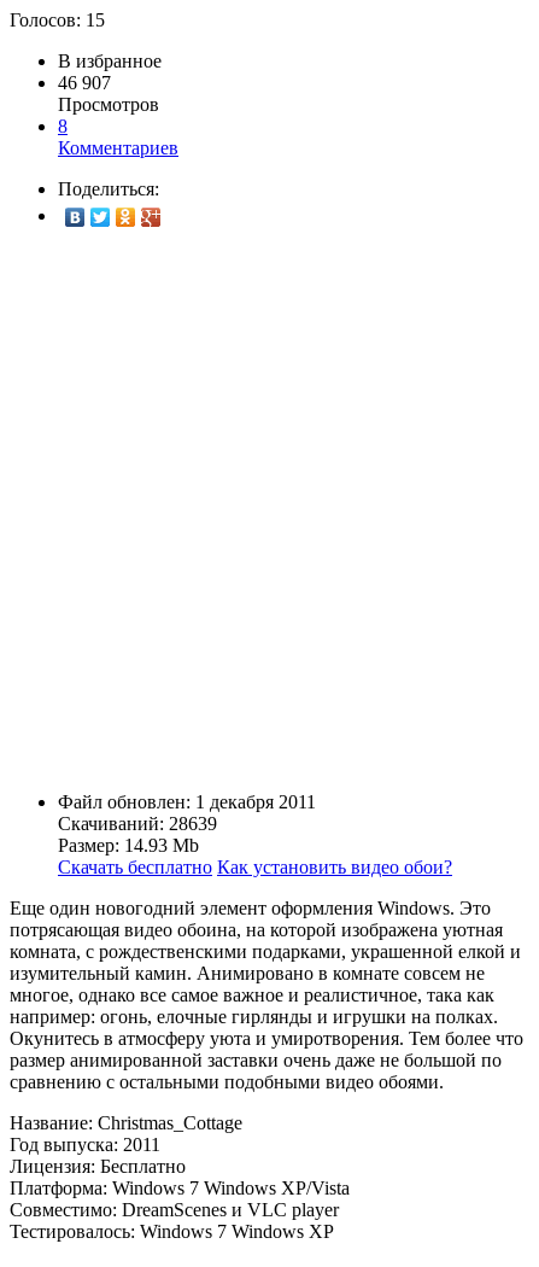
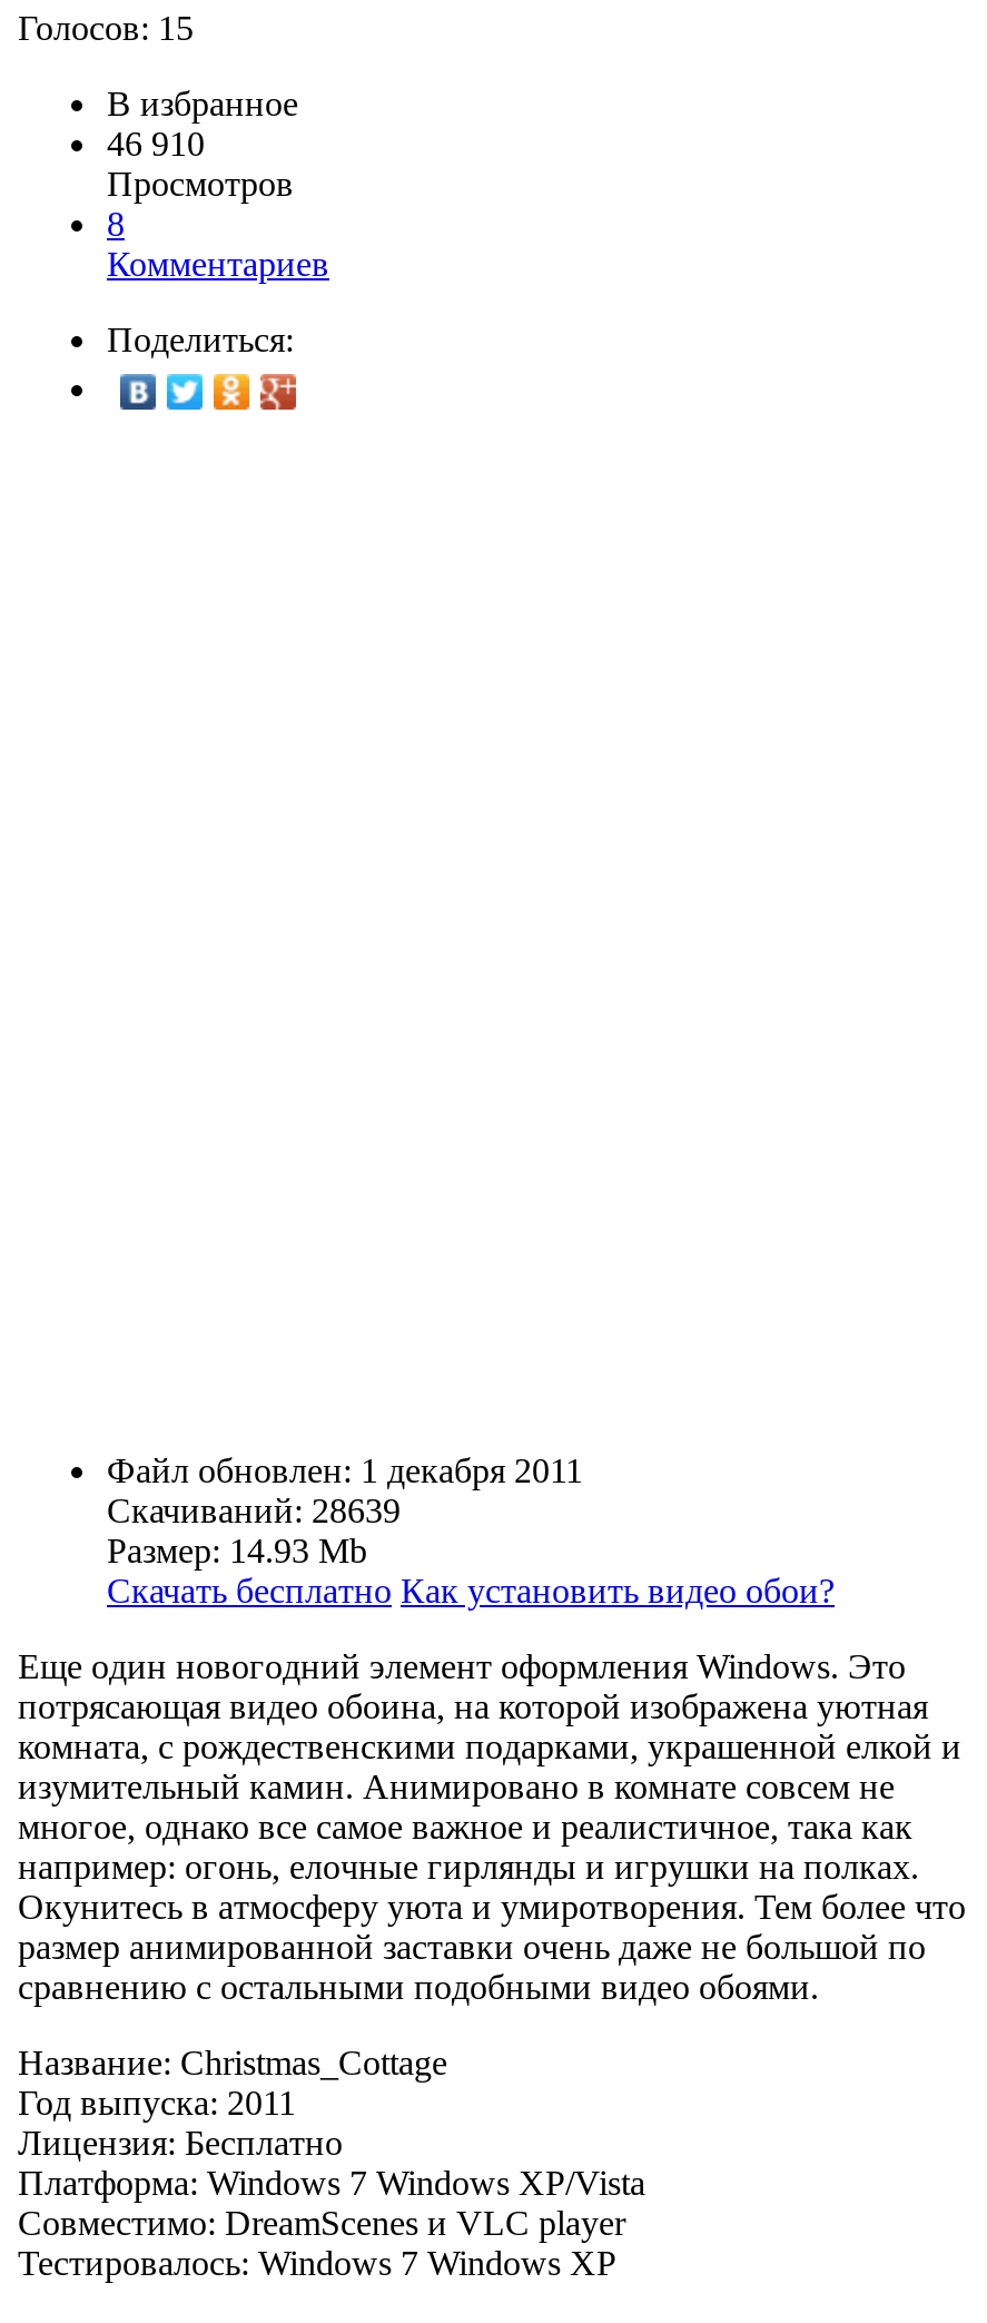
- 46 907
+ 46 910
